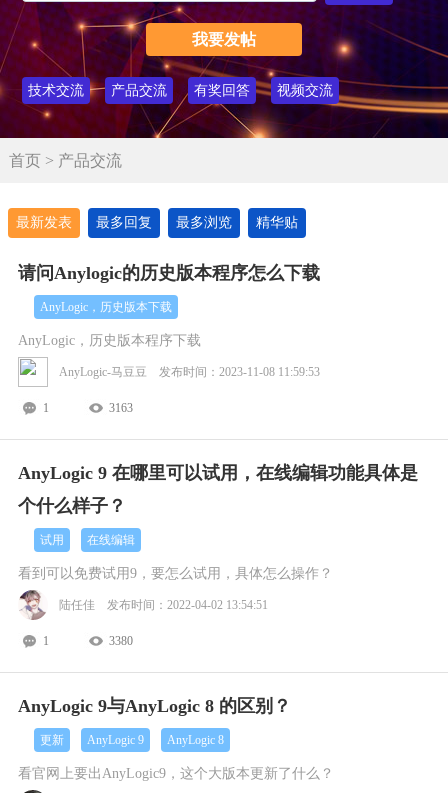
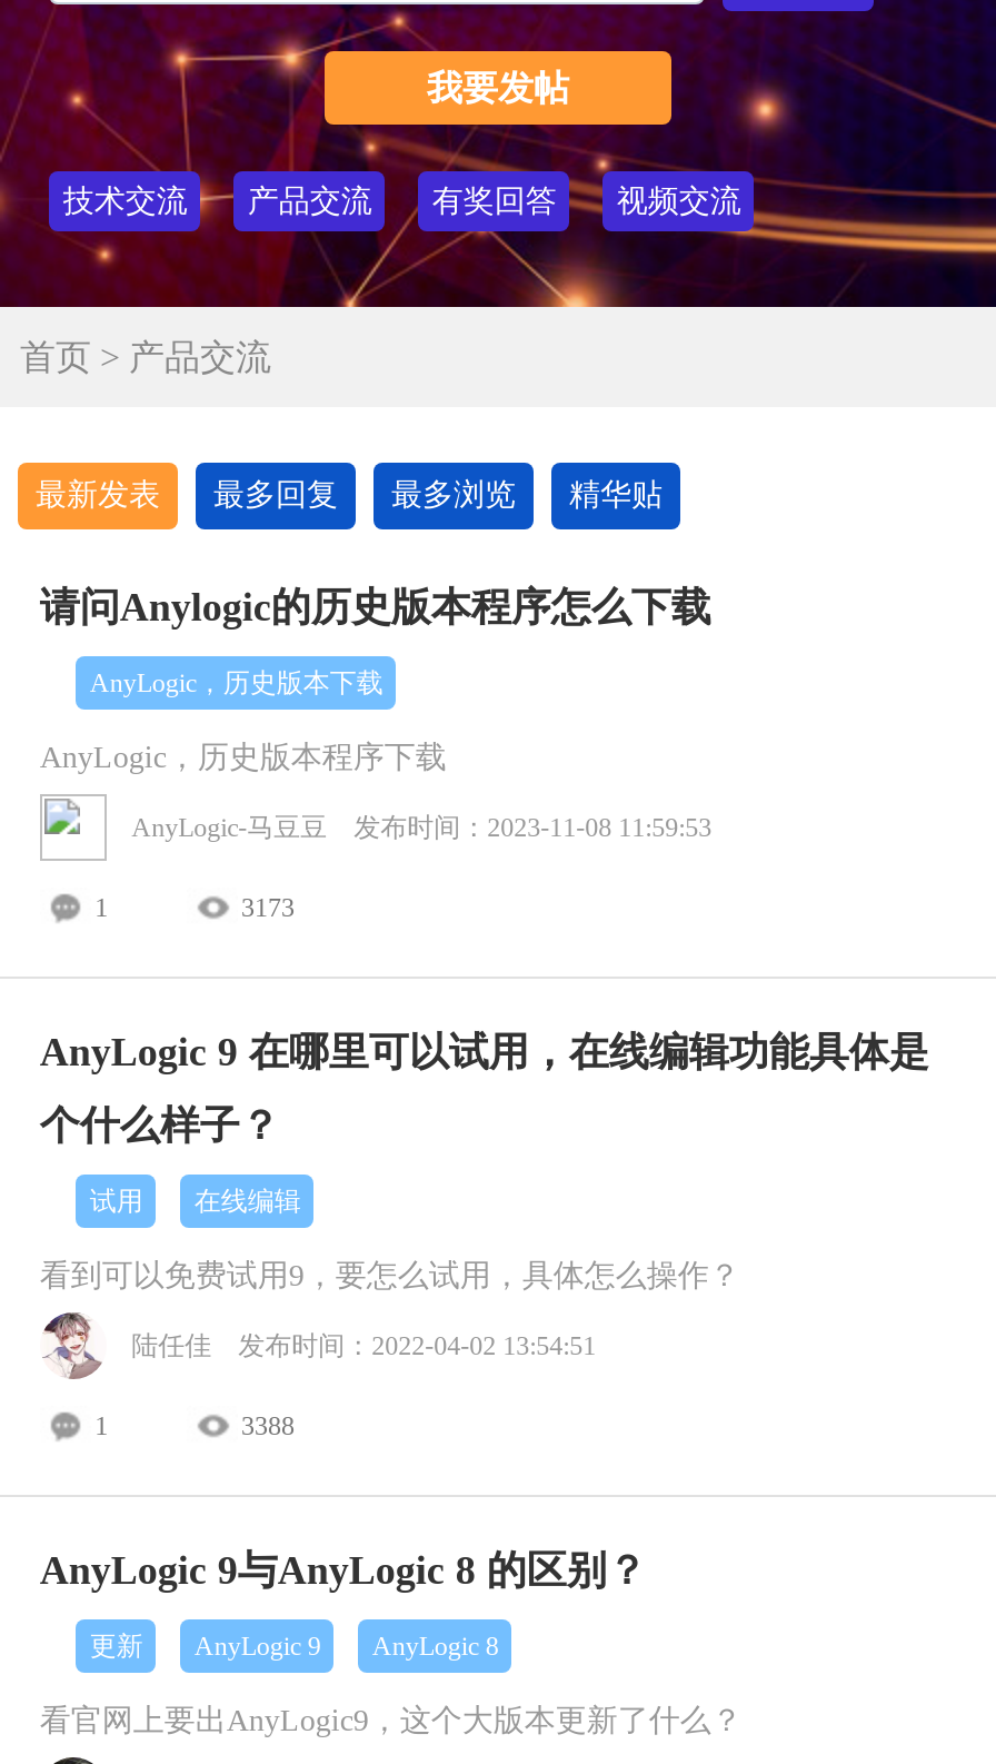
- 3163
+ 3173

- 3380
+ 3388
